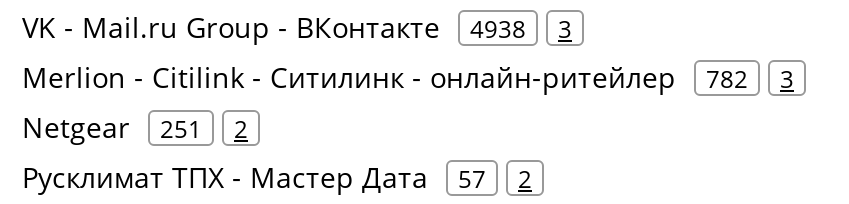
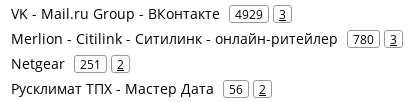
- VK - Mail.ru Group - ВКонтакте 4938 3
+ VK - Mail.ru Group - ВКонтакте 4929 3

- Merlion - Citilink - Ситилинк - онлайн-ритейлер 782 3
+ Merlion - Citilink - Ситилинк - онлайн-ритейлер 780 3

- Русклимат ТПХ - Мастер Дата 57 2
+ Русклимат ТПХ - Мастер Дата 56 2
